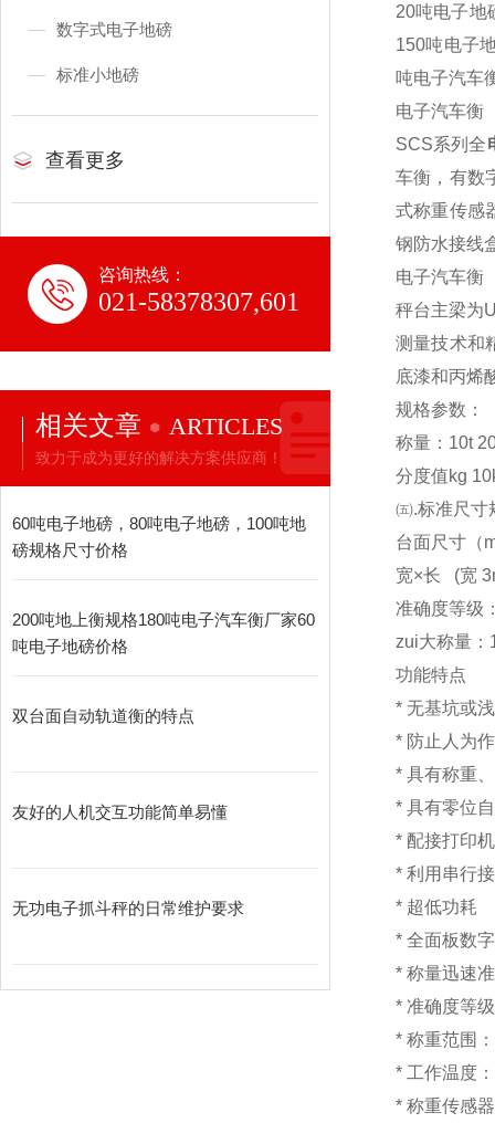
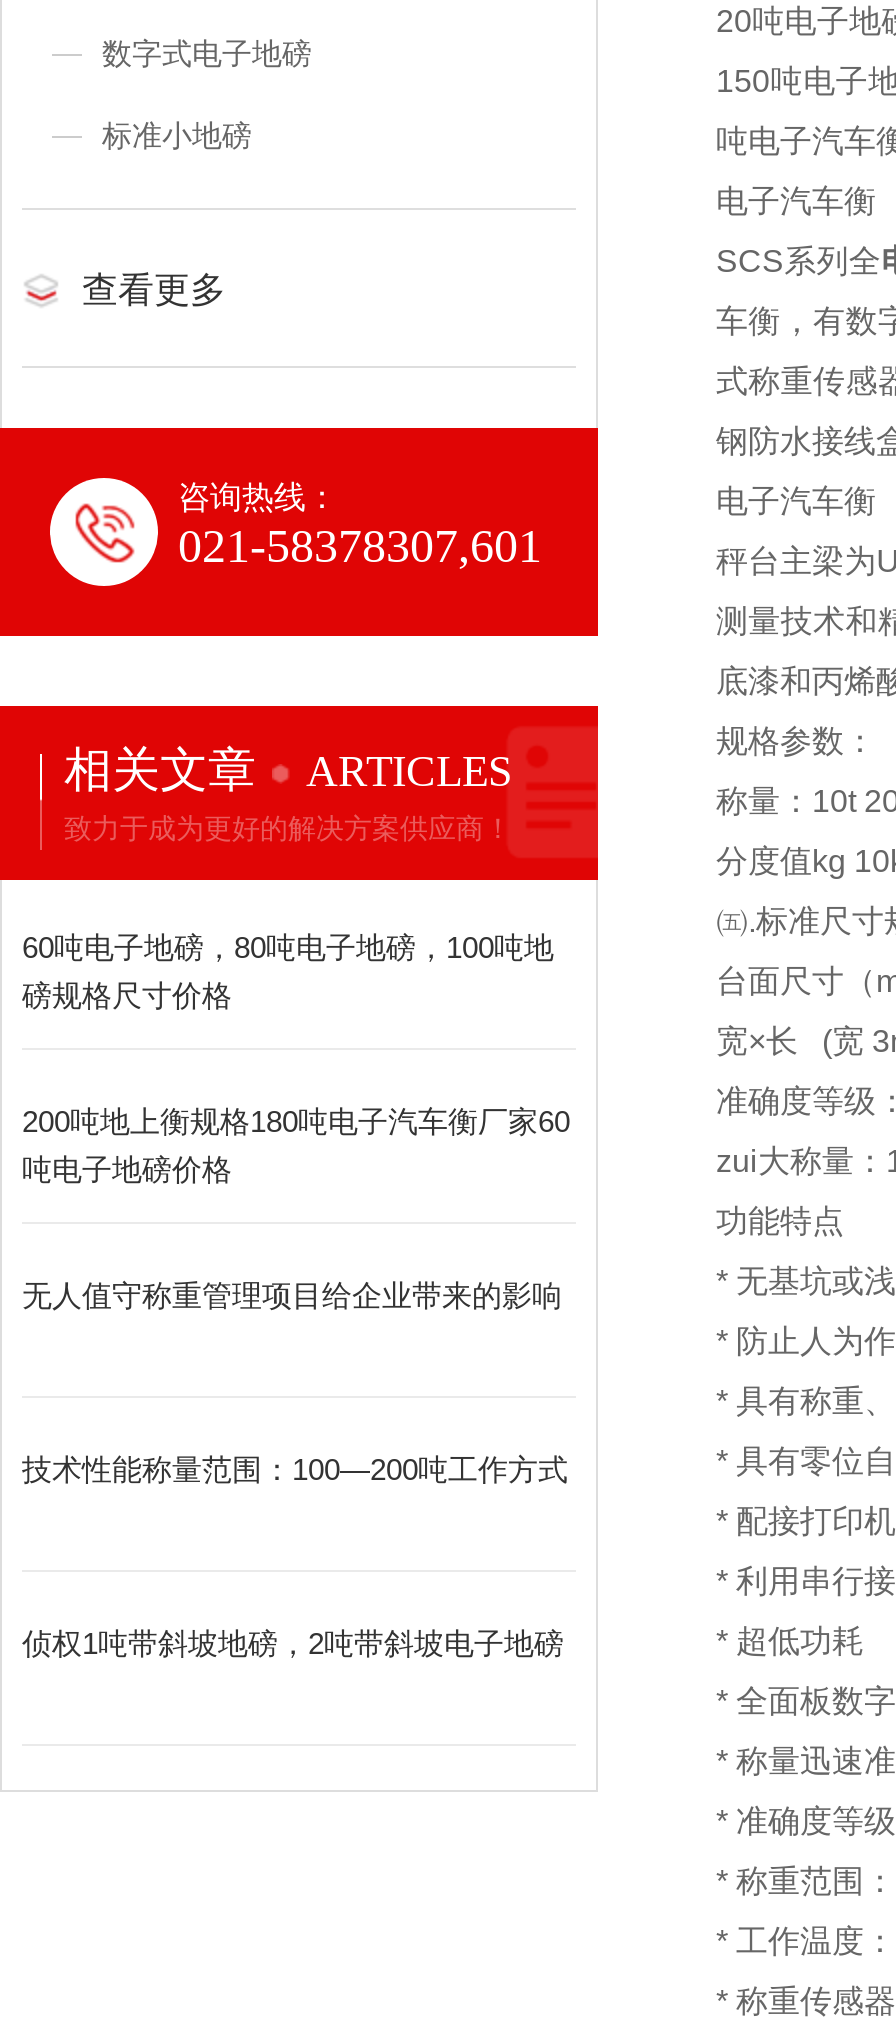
- 双台面自动轨道衡的特点
+ 无人值守称重管理项目给企业带来的影响

- 友好的人机交互功能简单易懂
+ 技术性能称量范围：100—200吨工作方式

- 无功电子抓斗秤的日常维护要求
+ 侦权1吨带斜坡地磅，2吨带斜坡电子地磅
